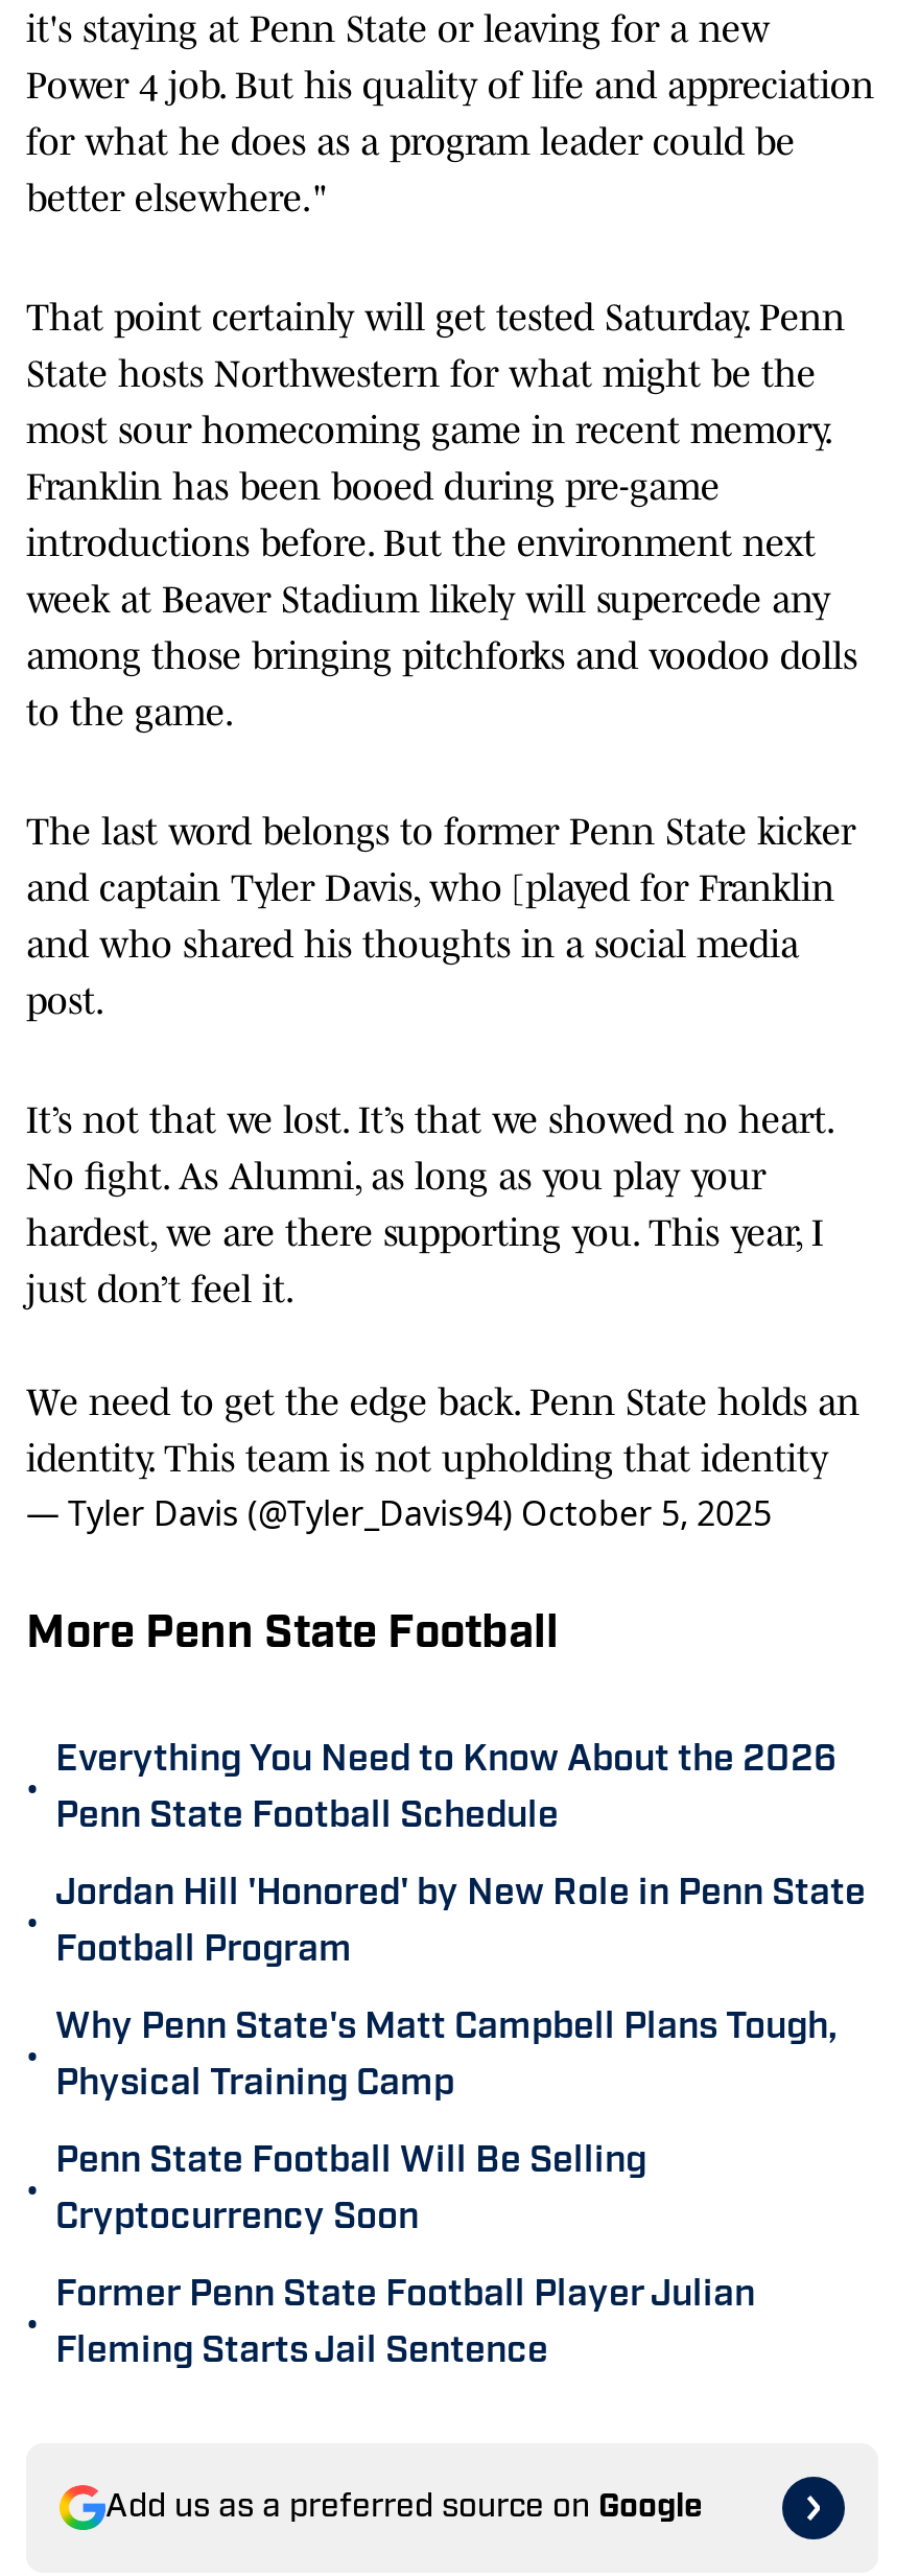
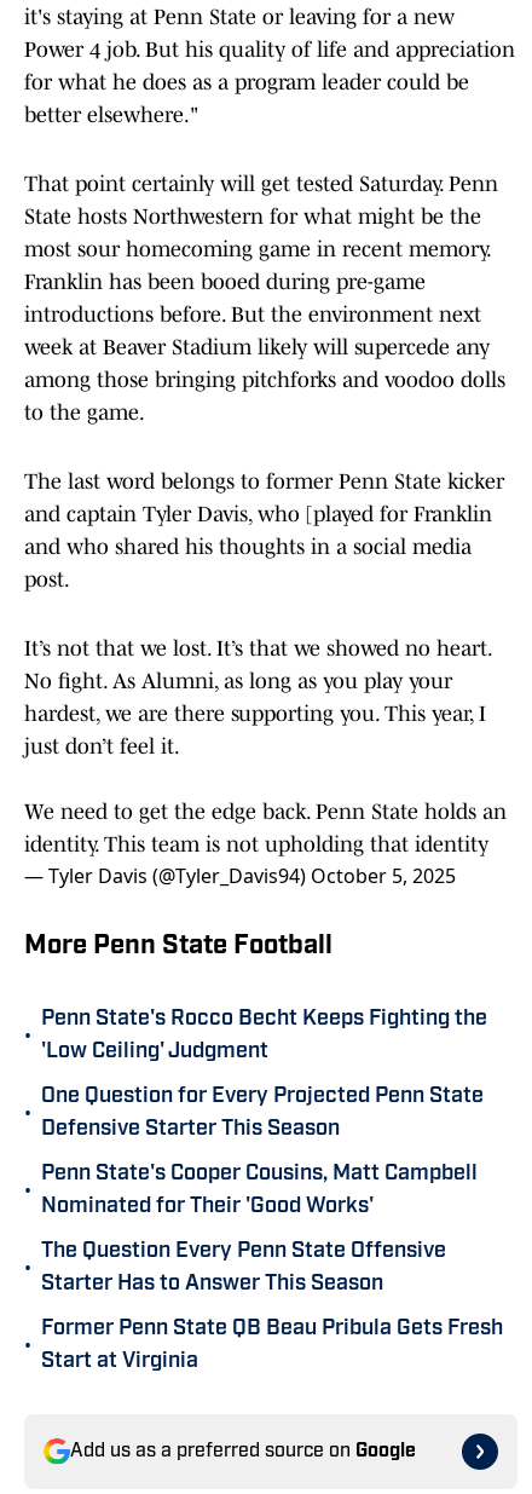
- Everything You Need to Know About the 2026
- Penn State Football Schedule
+ Penn State's Rocco Becht Keeps Fighting the
+ 'Low Ceiling' Judgment

- Jordan Hill 'Honored' by New Role in Penn State
- Football Program
+ One Question for Every Projected Penn State
+ Defensive Starter This Season

- Why Penn State's Matt Campbell Plans Tough,
- Physical Training Camp
+ Penn State's Cooper Cousins, Matt Campbell
+ Nominated for Their 'Good Works'

- Penn State Football Will Be Selling
- Cryptocurrency Soon
+ The Question Every Penn State Offensive
+ Starter Has to Answer This Season

- Former Penn State Football Player Julian
- Fleming Starts Jail Sentence
+ Former Penn State QB Beau Pribula Gets Fresh
+ Start at Virginia
